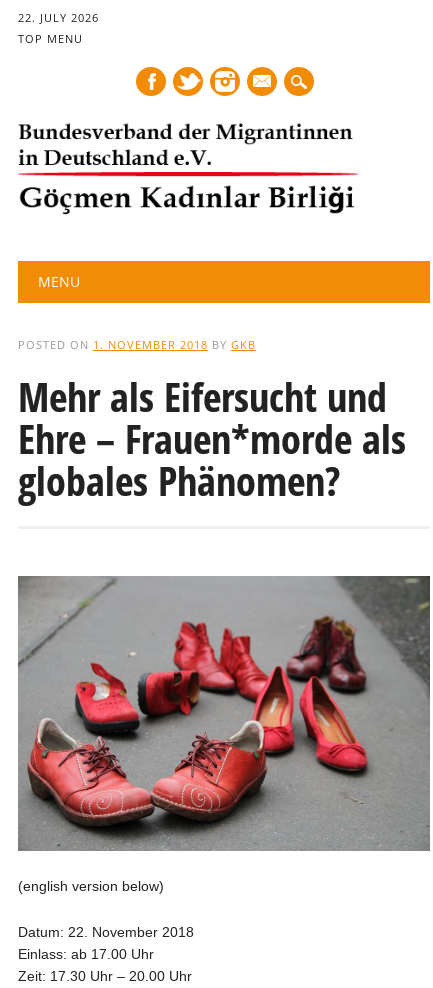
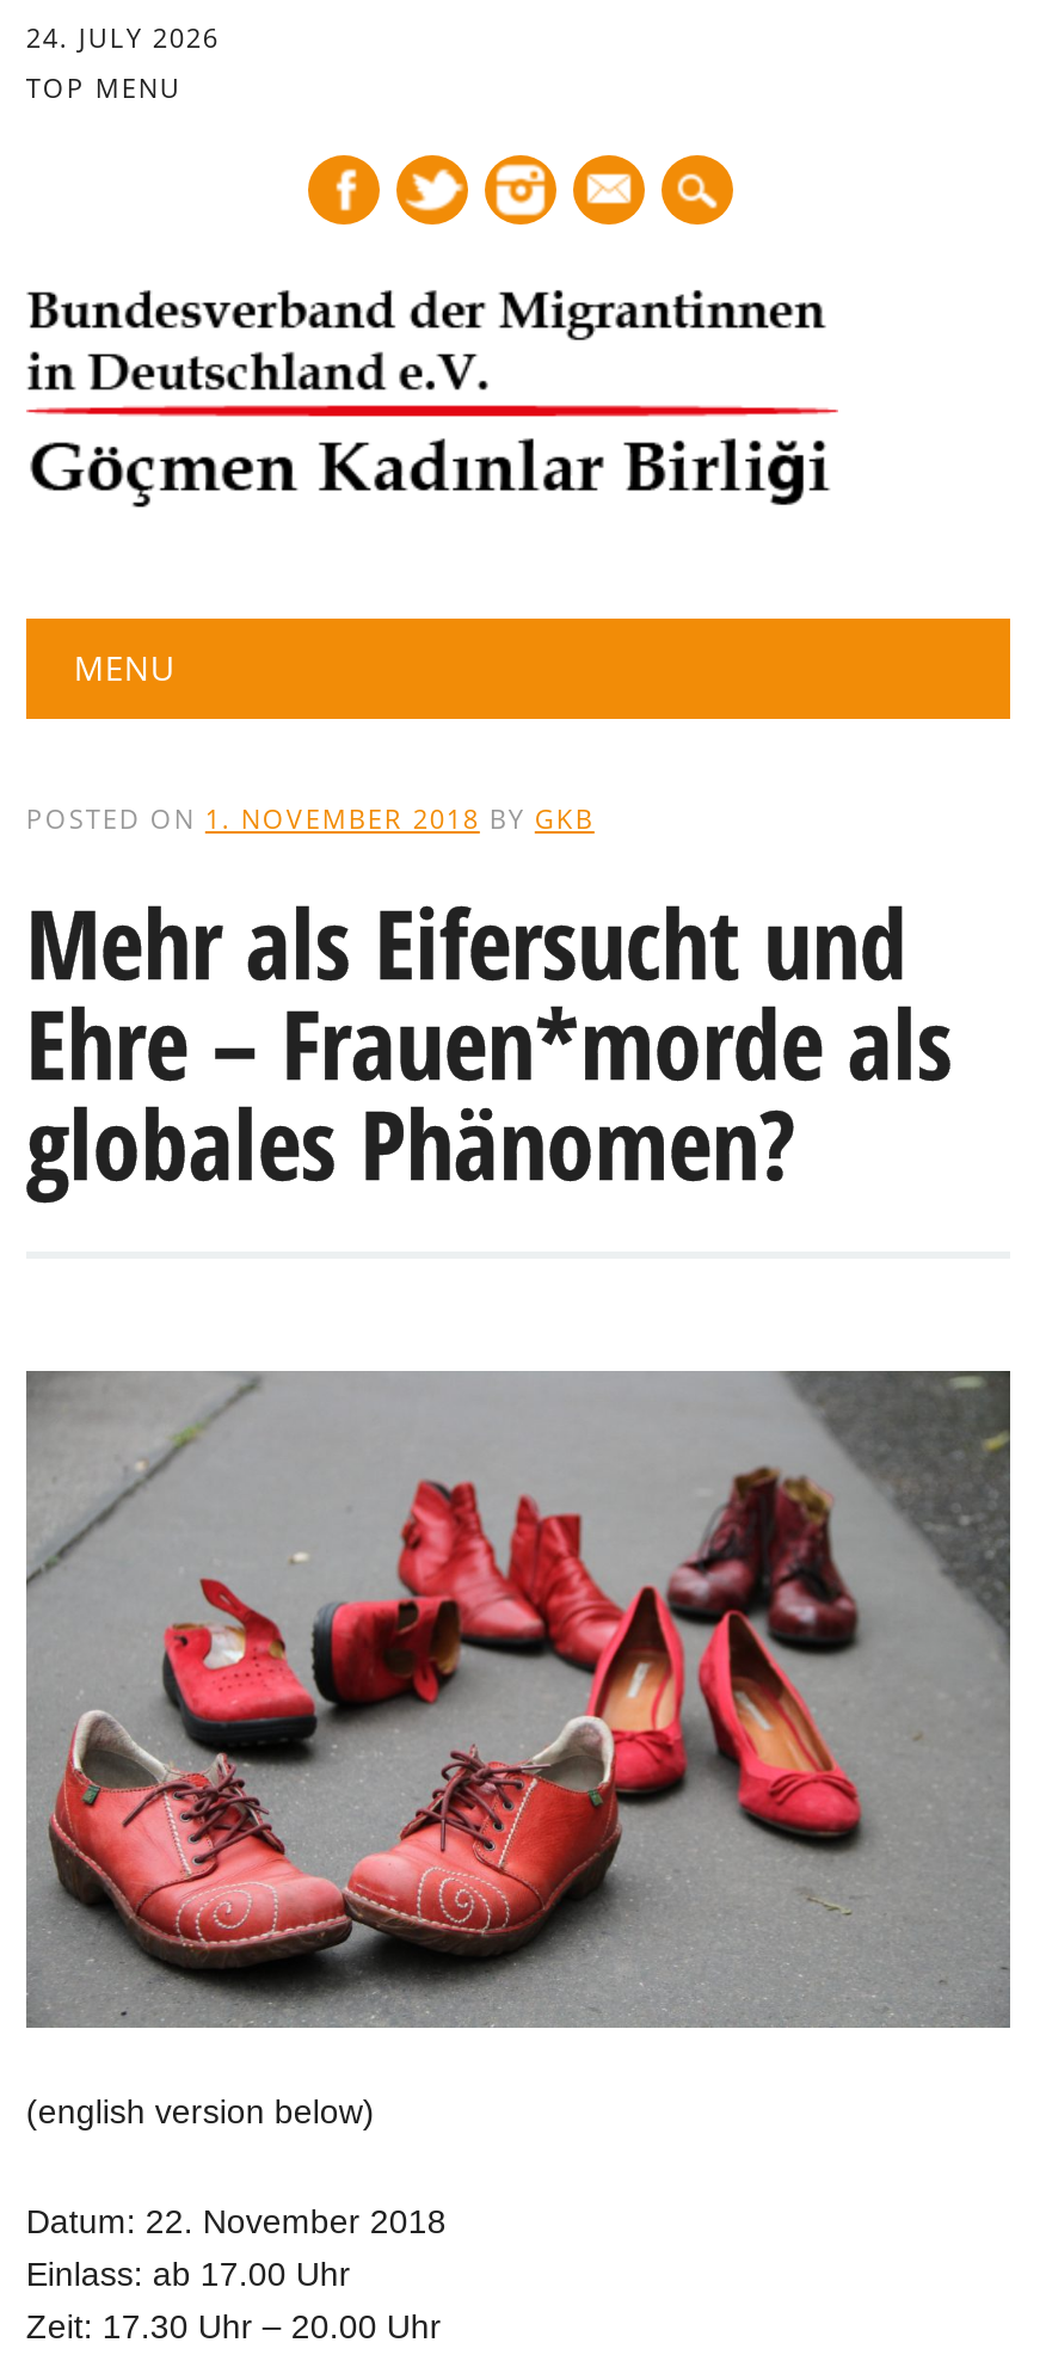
- 22. JULY 2026
+ 24. JULY 2026
